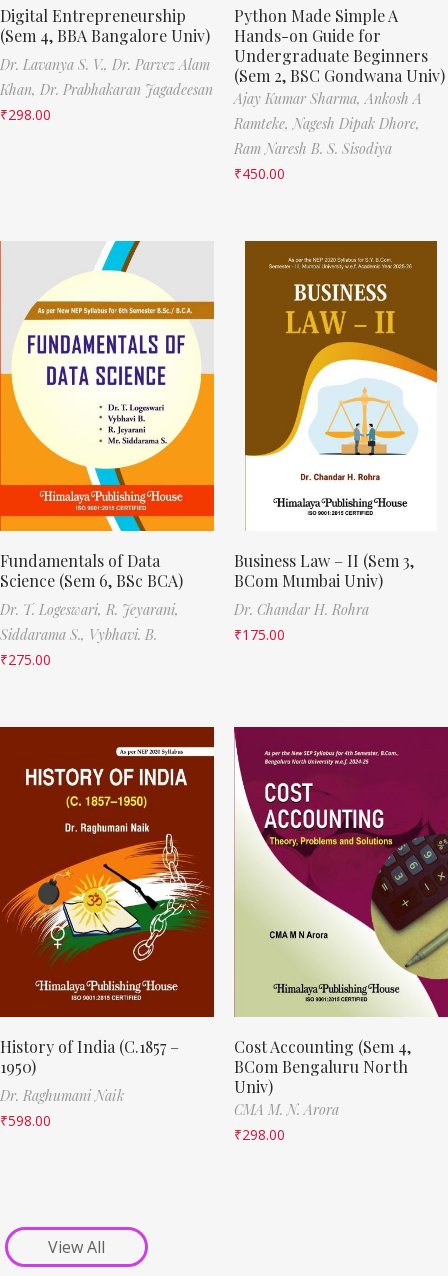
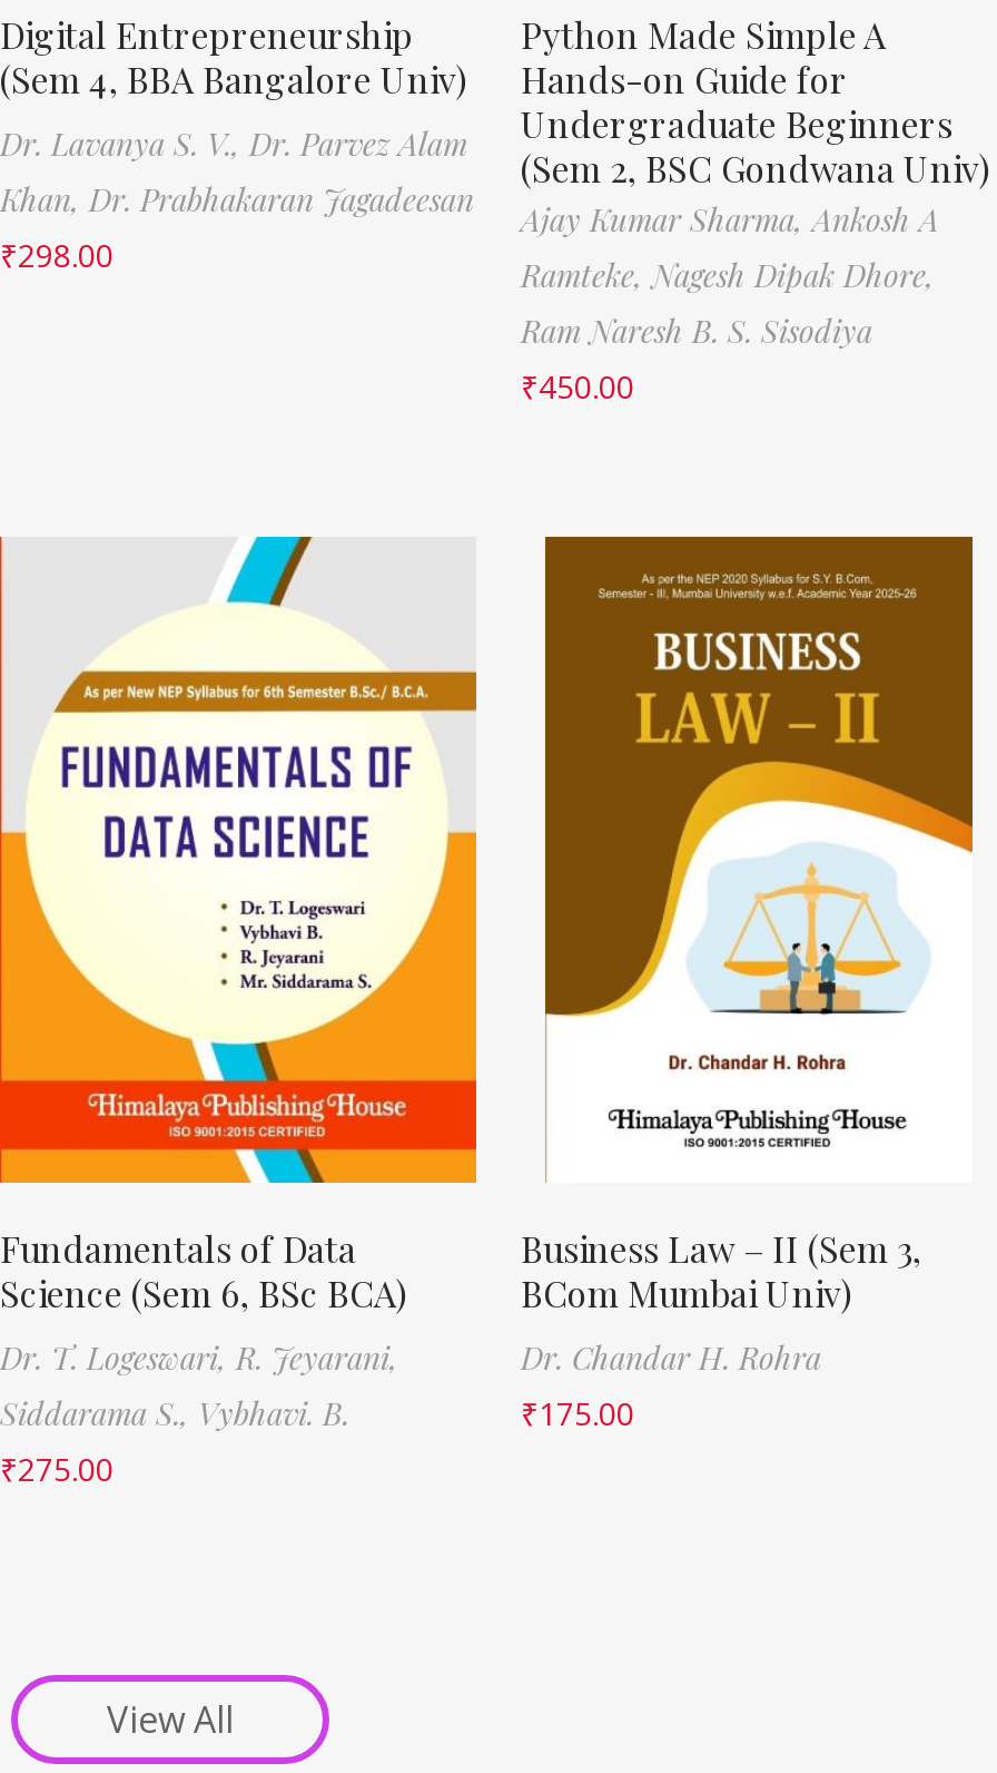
- [image]
- History of India (C.1857 –
- 1950)
- Dr. Raghumani Naik
- ₹598.00

- [image]
- Cost Accounting (Sem 4,
- BCom Bengaluru North
- Univ)
- CMA M. N. Arora
- ₹298.00
